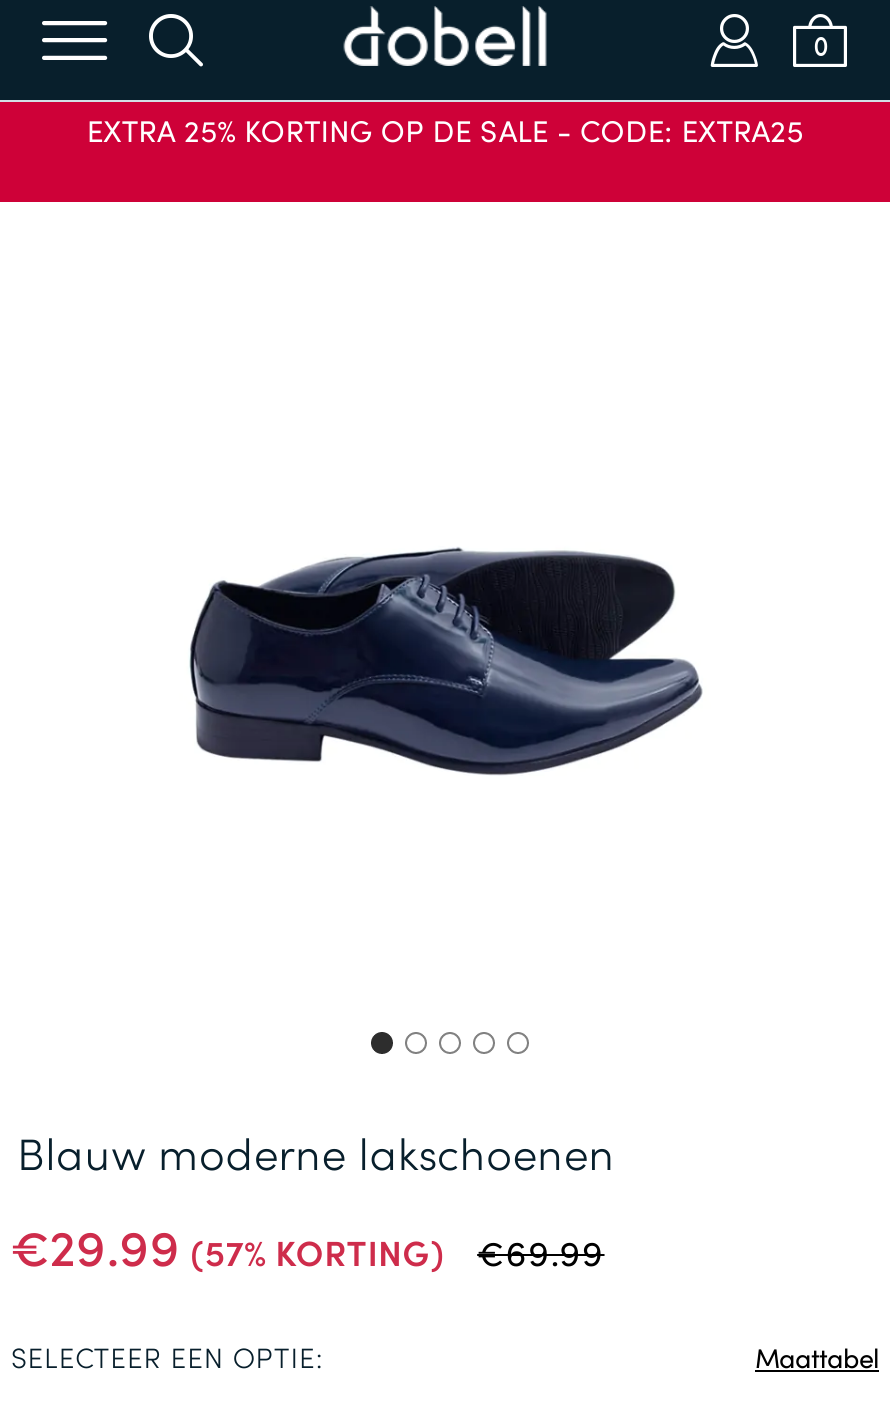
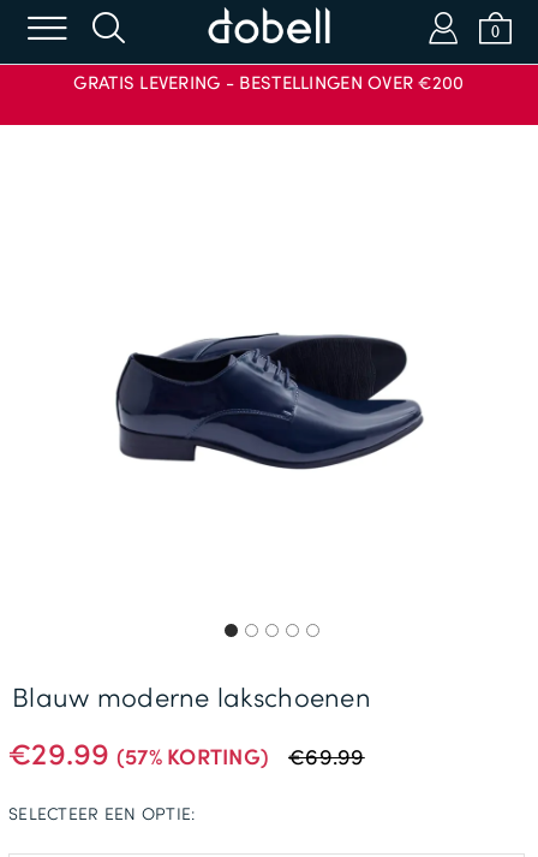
- EXTRA 25% KORTING OP DE SALE - CODE: EXTRA25
+ GRATIS LEVERING - BESTELLINGEN OVER €200

- Maattabel
